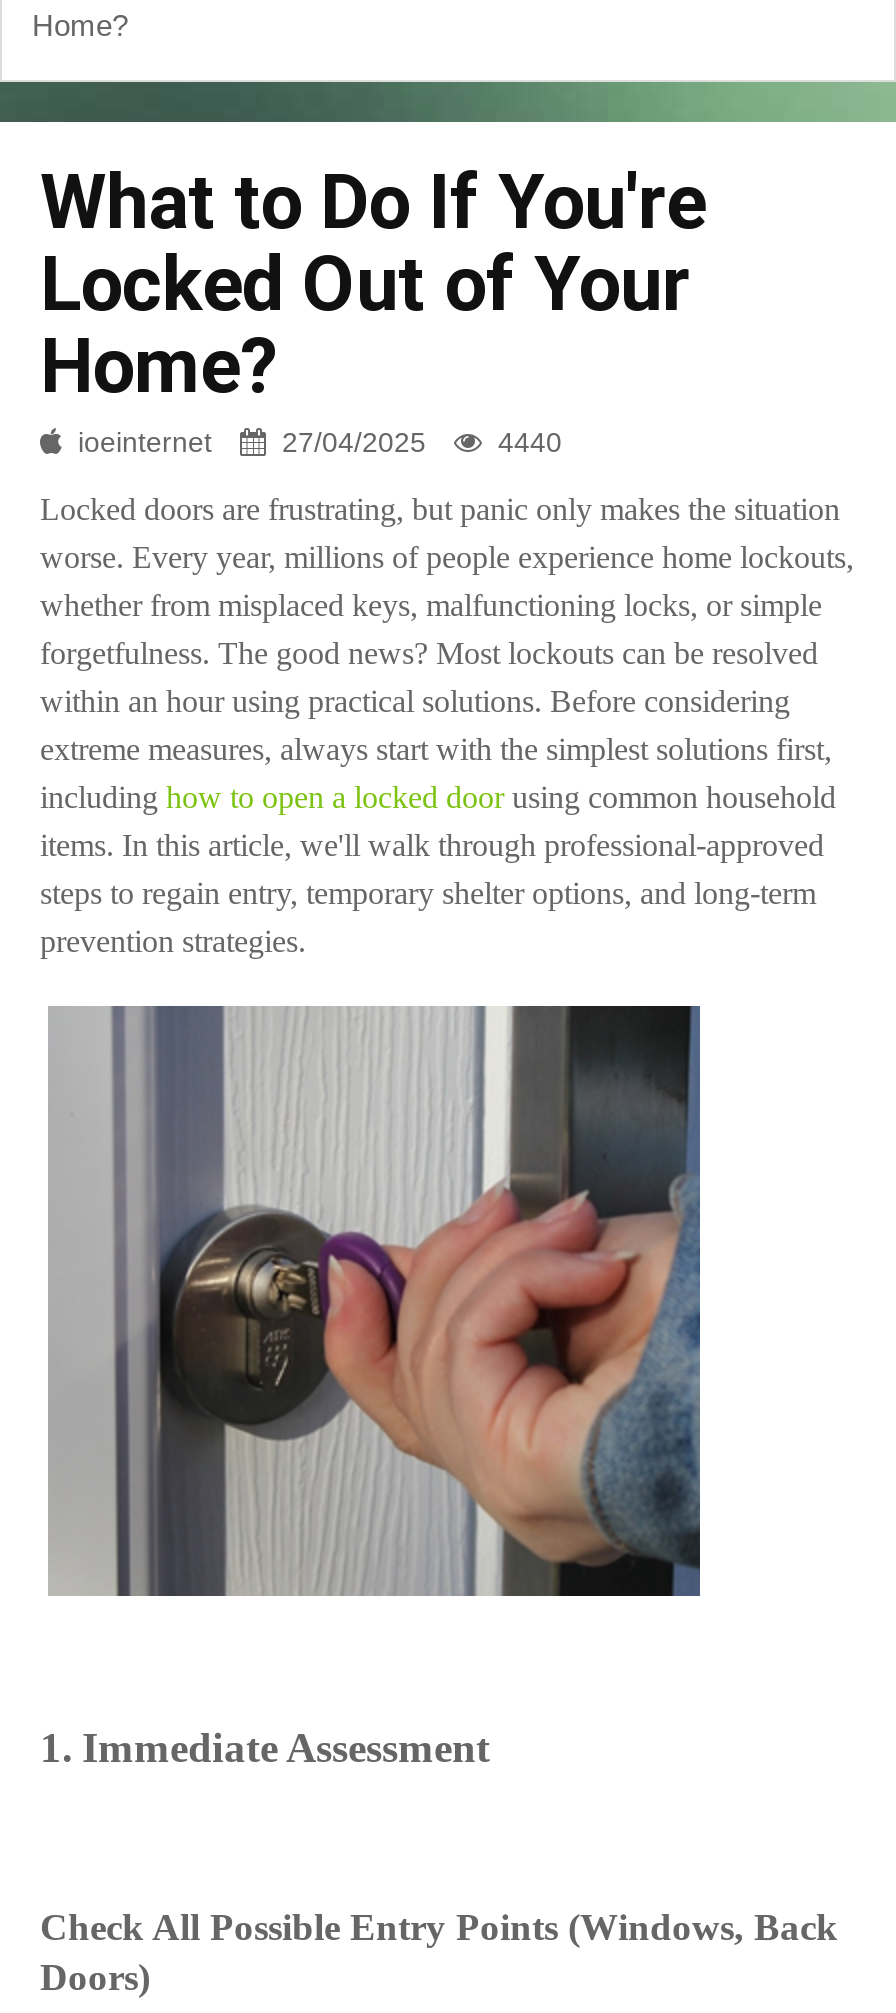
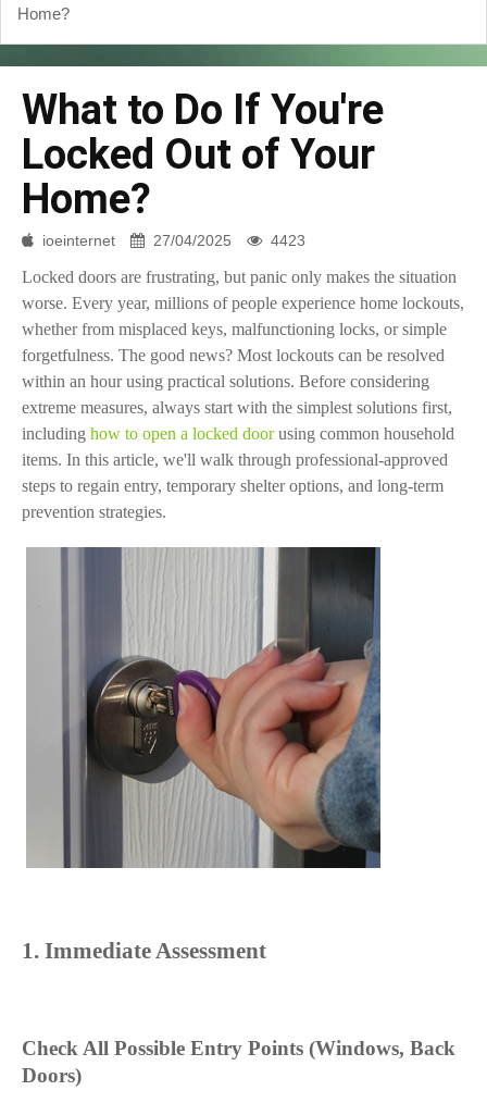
- 4440
+ 4423
